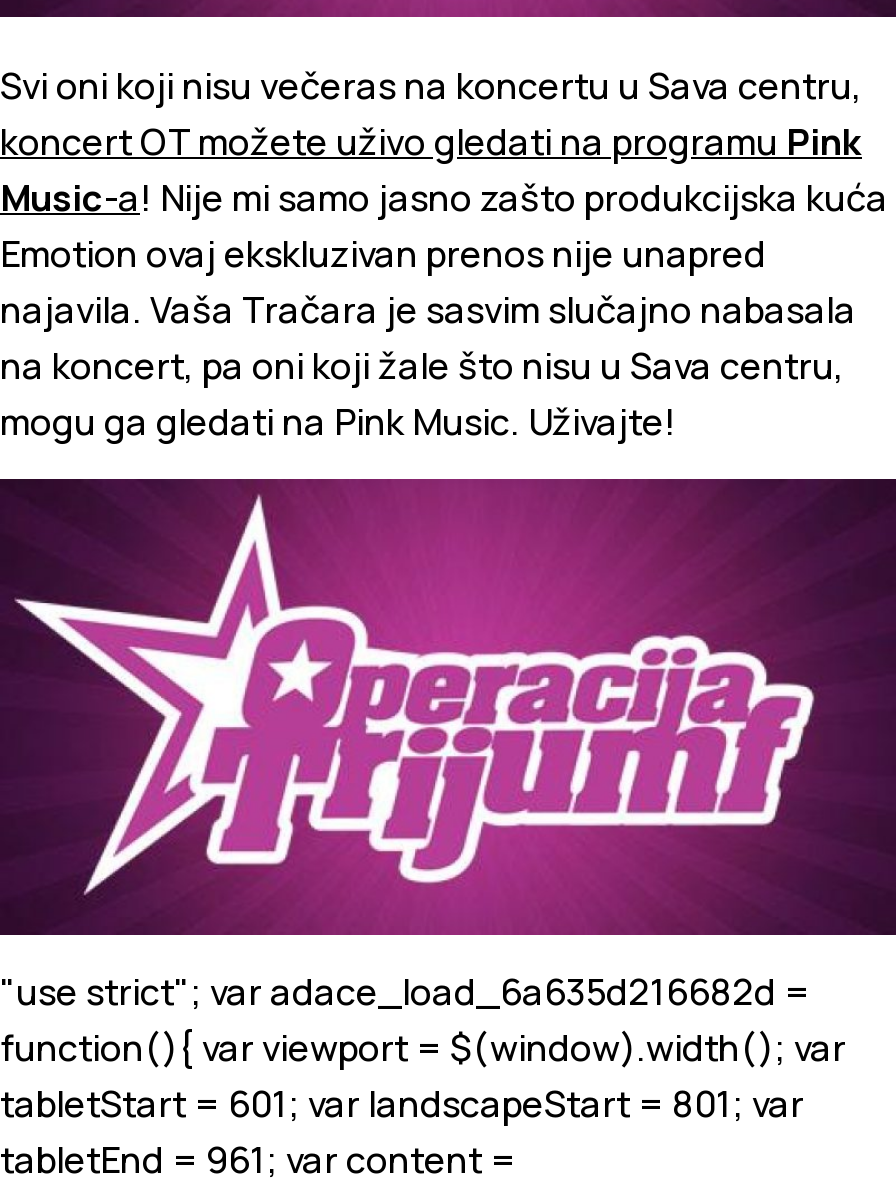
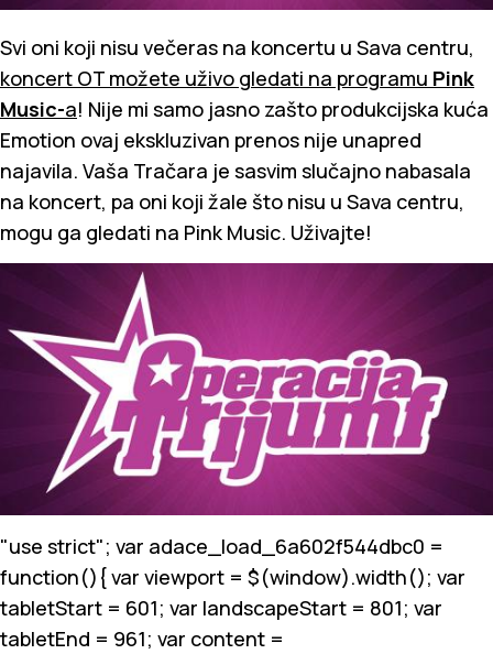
- "use strict"; var adace_load_6a635d216682d =
+ "use strict"; var adace_load_6a602f544dbc0 =
